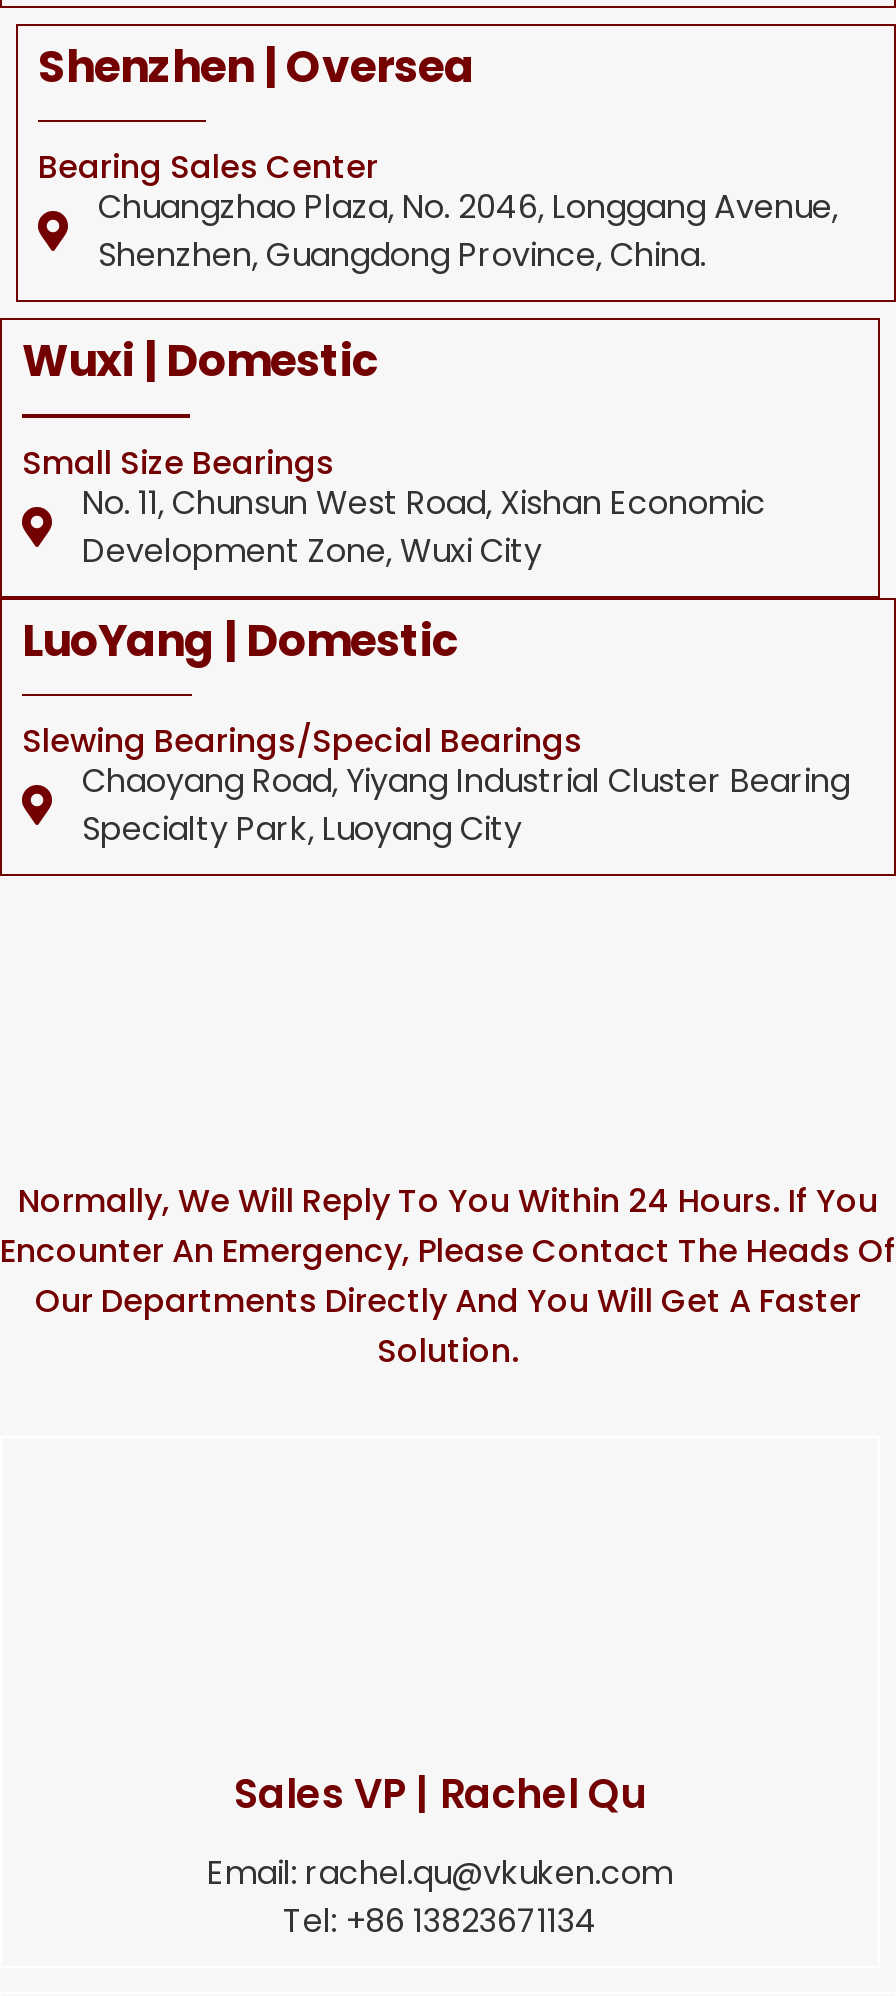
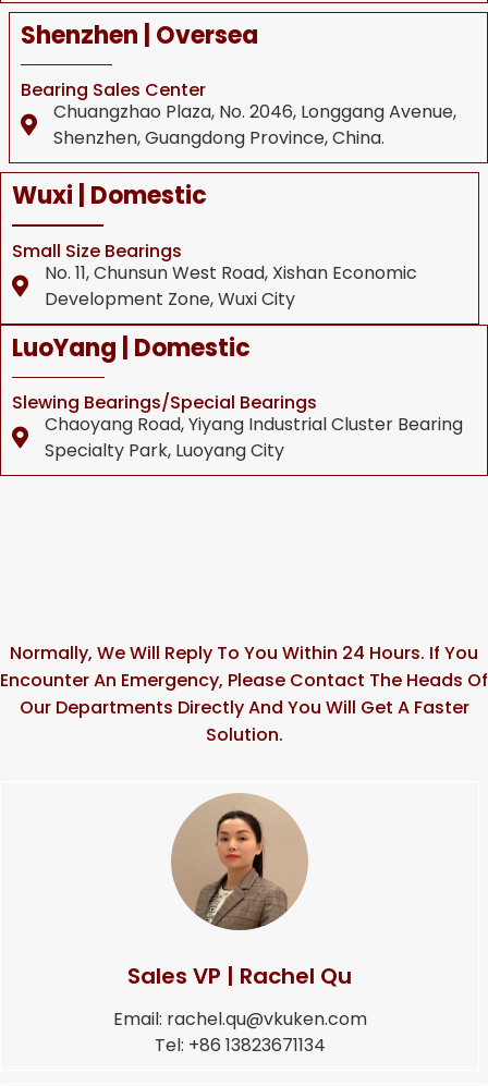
+ [image]
